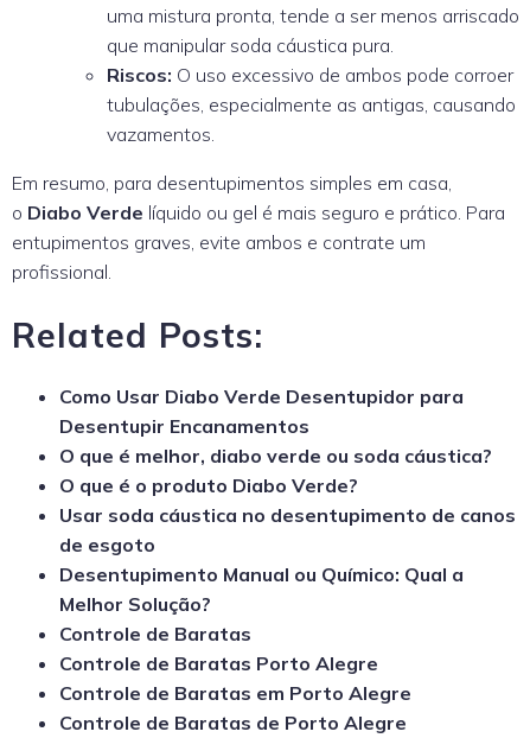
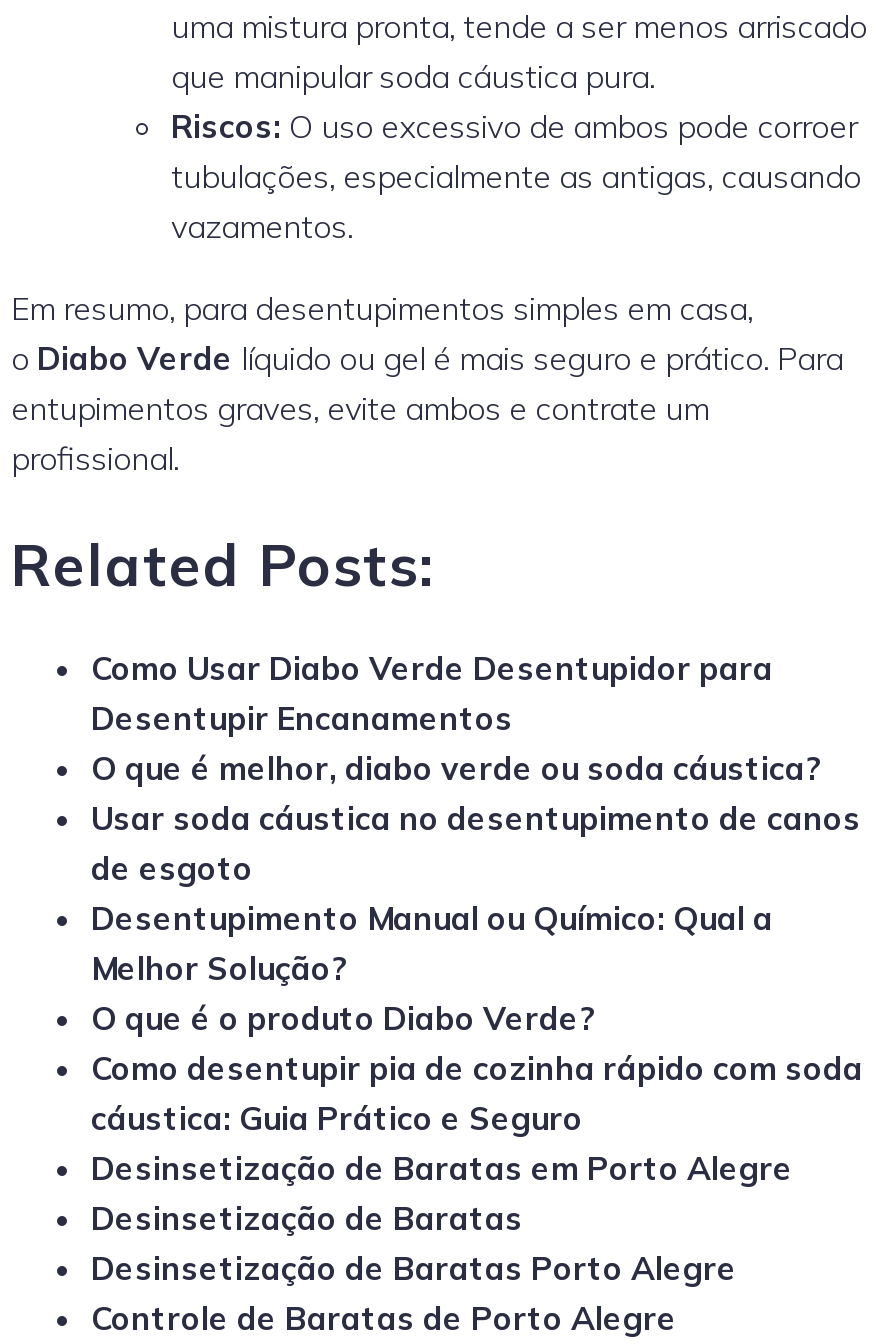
moved down: O que é o produto Diabo Verde?

moved up: Usar soda cáustica no desentupimento de canos | de esgoto | Desentupimento Manual ou Químico: Qual a | Melhor Solução?

- Controle de Baratas
- Controle de Baratas Porto Alegre
- Controle de Baratas em Porto Alegre
+ Como desentupir pia de cozinha rápido com soda
+ cáustica: Guia Prático e Seguro
+ Desinsetização de Baratas em Porto Alegre
+ Desinsetização de Baratas
+ Desinsetização de Baratas Porto Alegre
